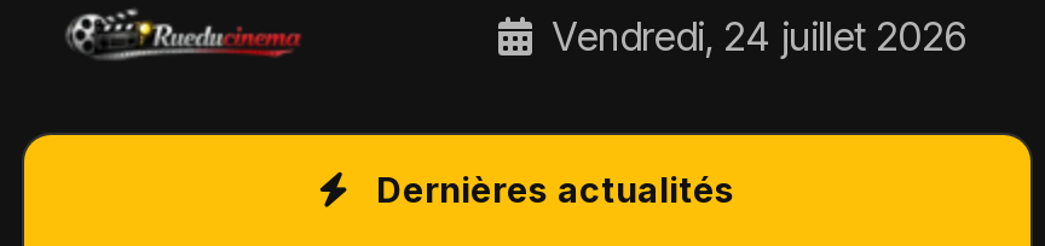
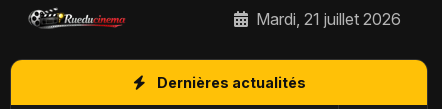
- Vendredi, 24 juillet 2026
+ Mardi, 21 juillet 2026
